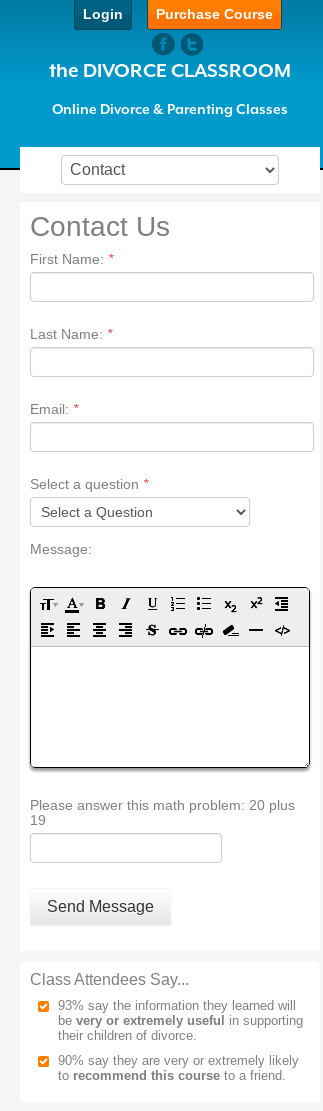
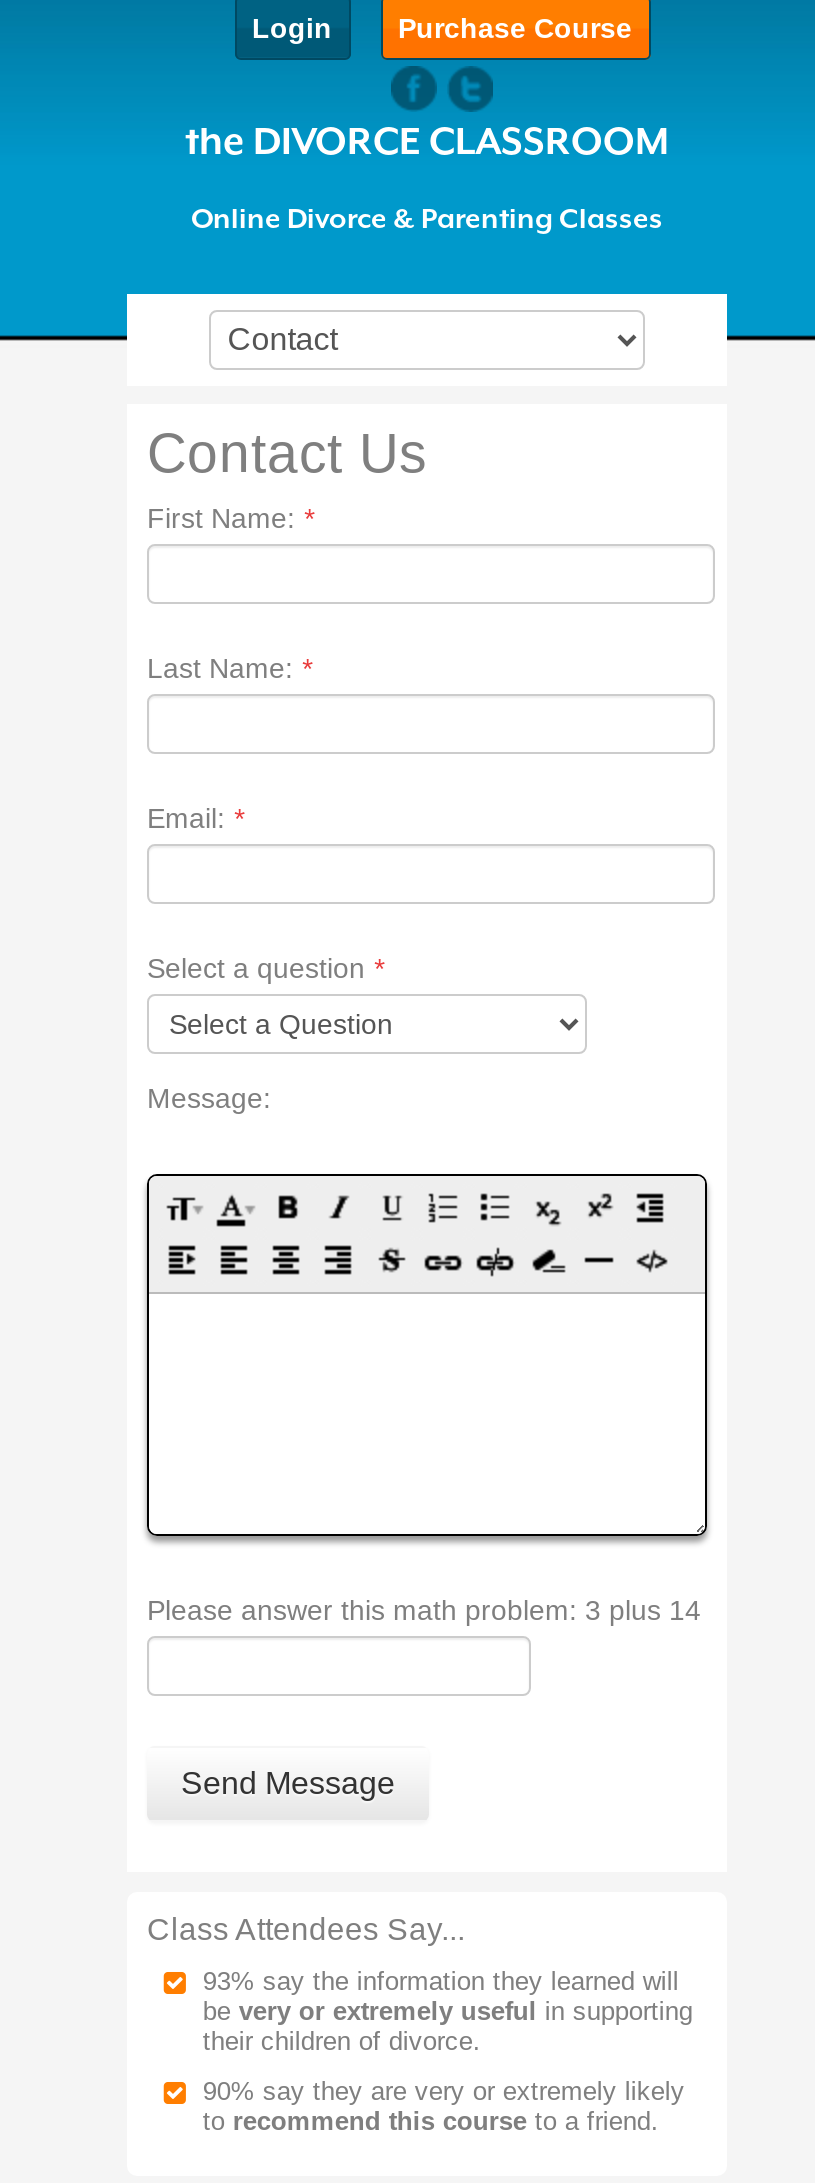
- Please answer this math problem: 20 plus
- 19
+ Please answer this math problem: 3 plus 14
